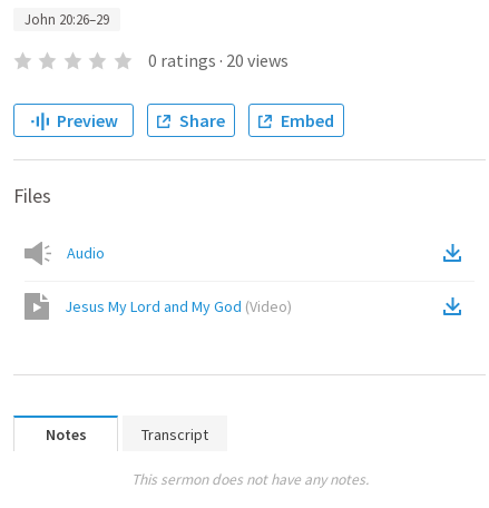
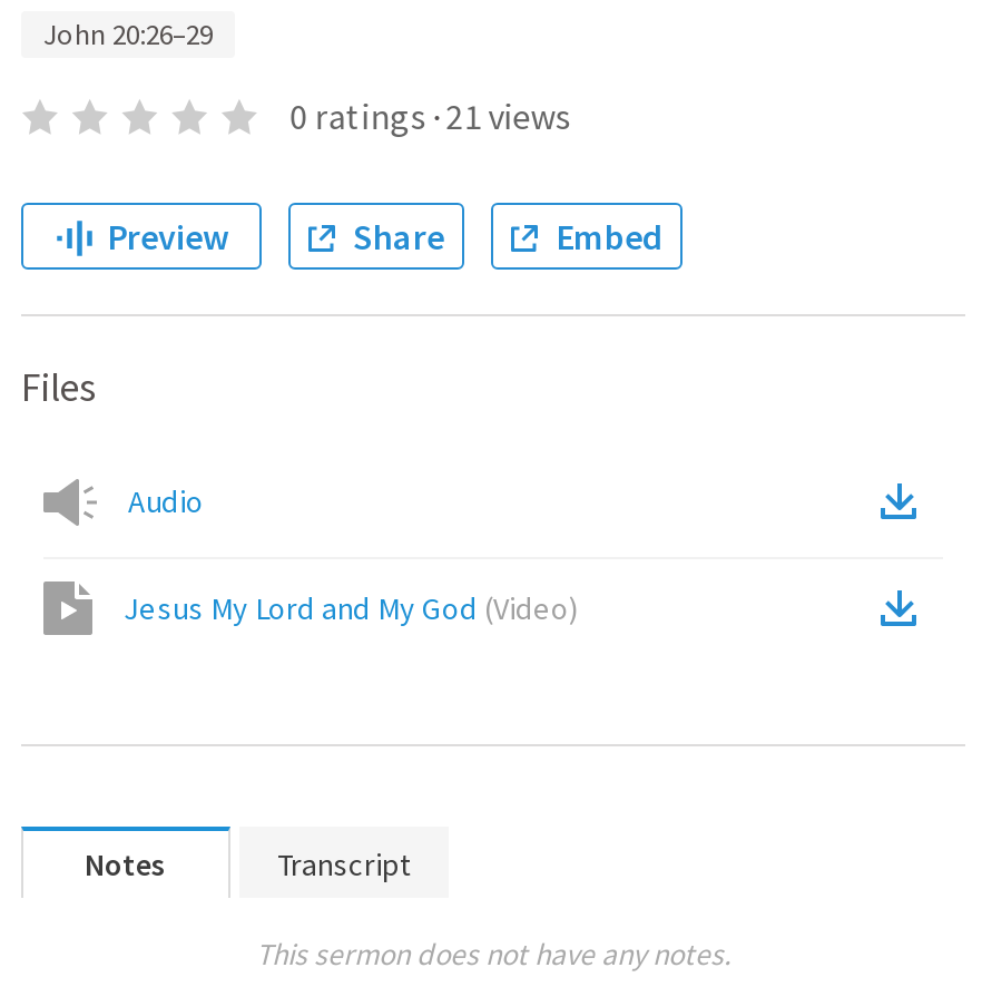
- 0 ratings · 20 views
+ 0 ratings · 21 views
